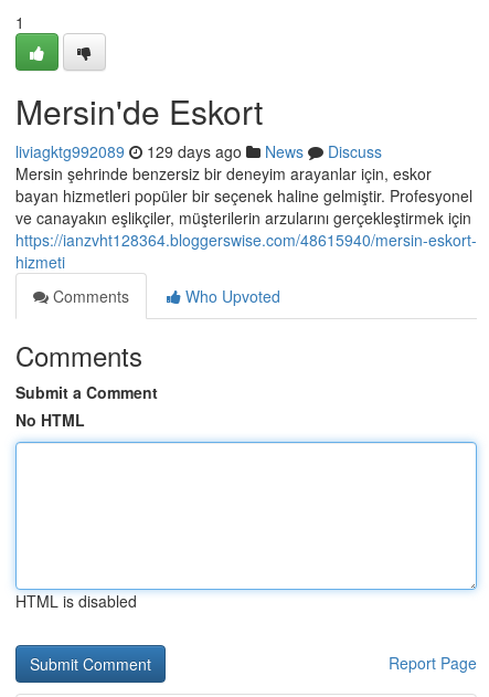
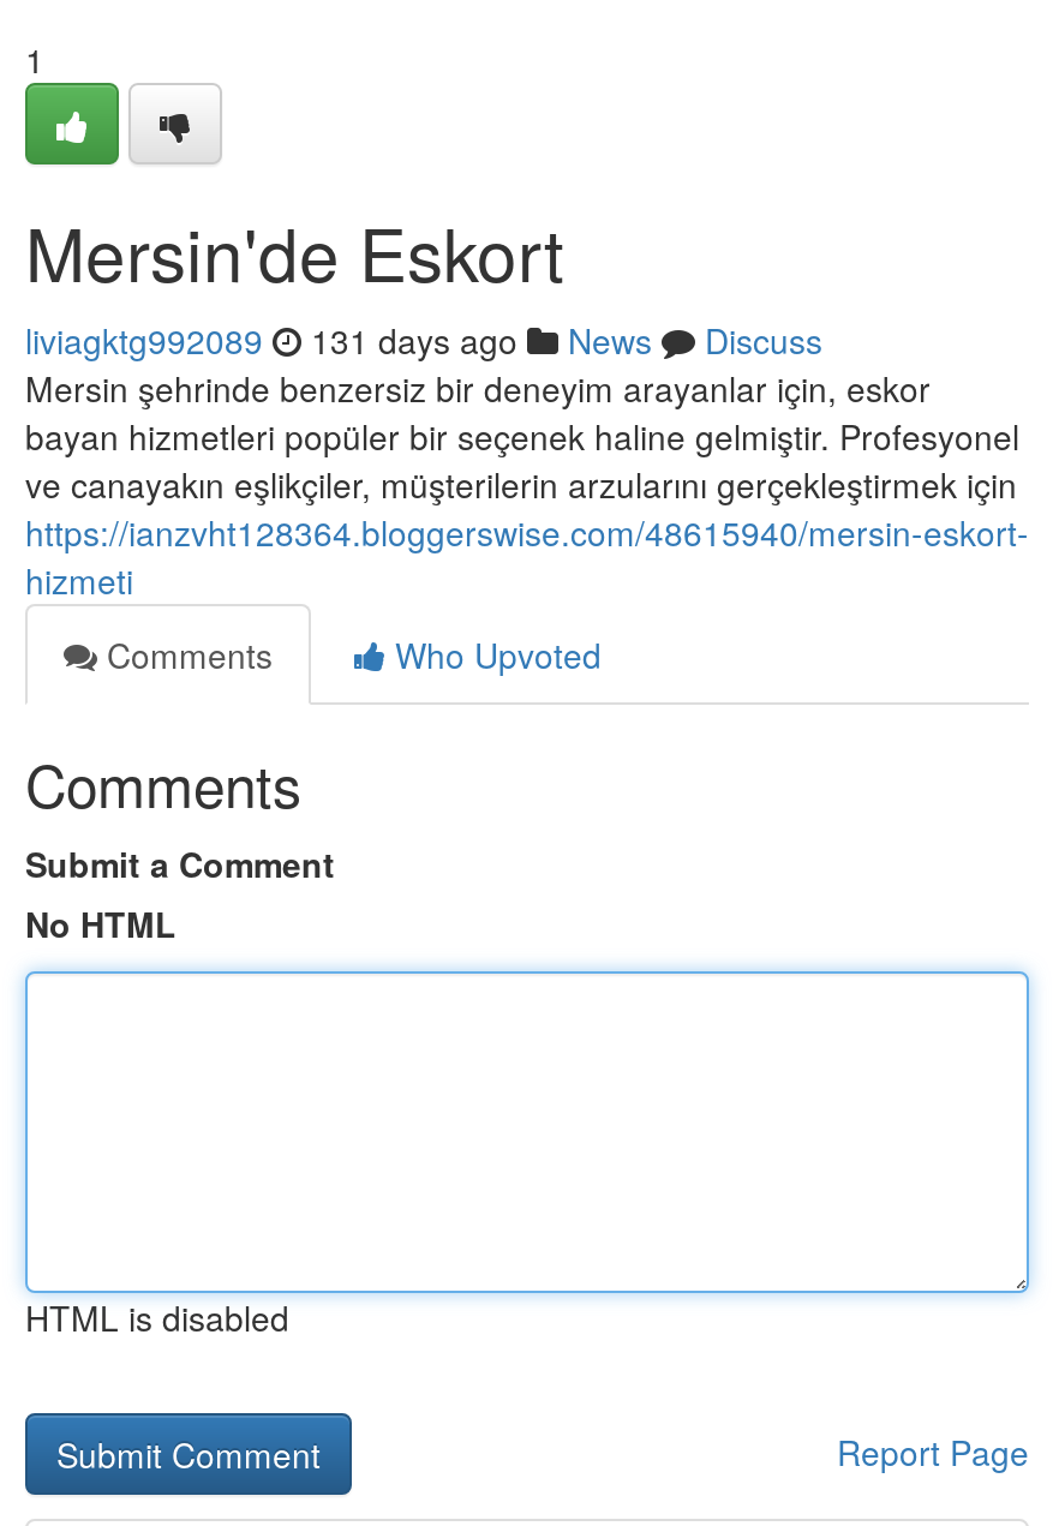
- liviagktg992089 129 days ago News Discuss
+ liviagktg992089 131 days ago News Discuss
